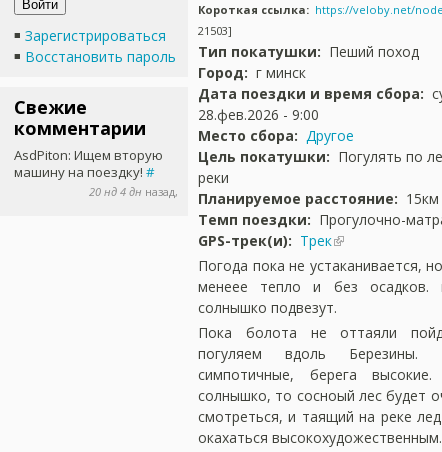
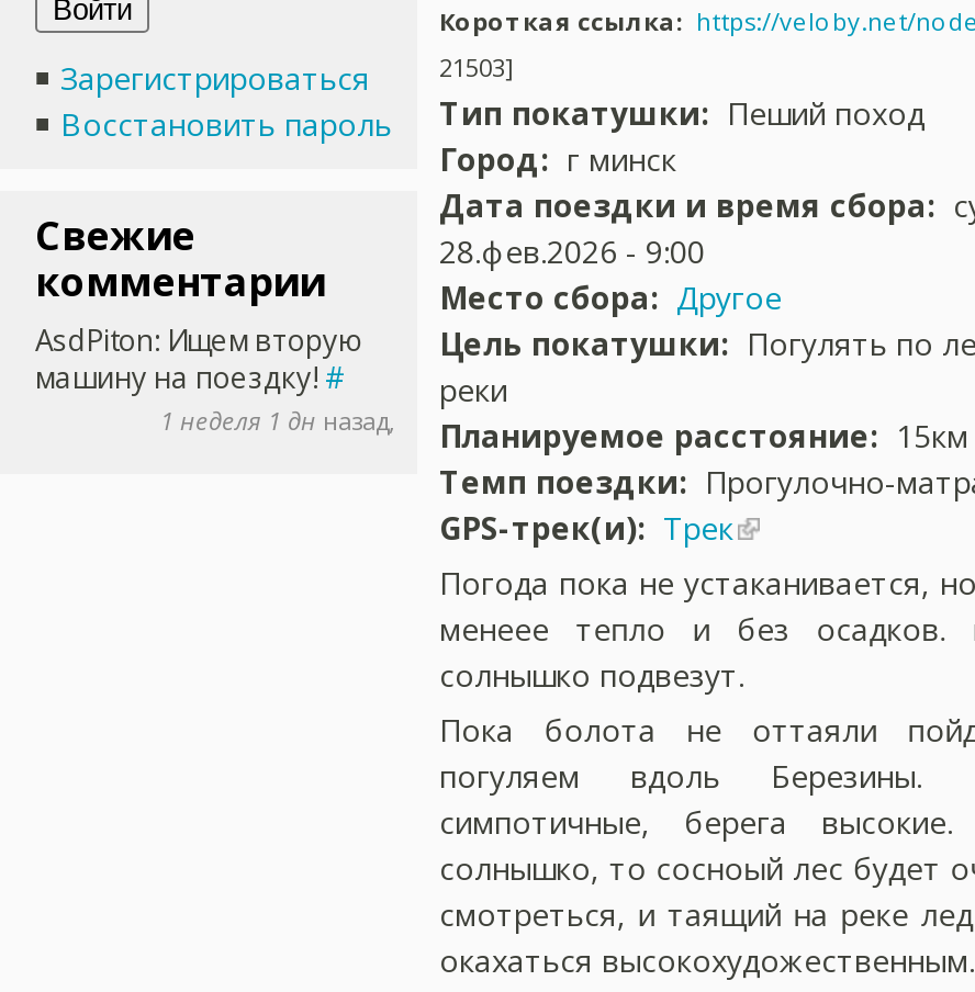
- 20 нд 4 дн назад,
+ 1 неделя 1 дн назад,
